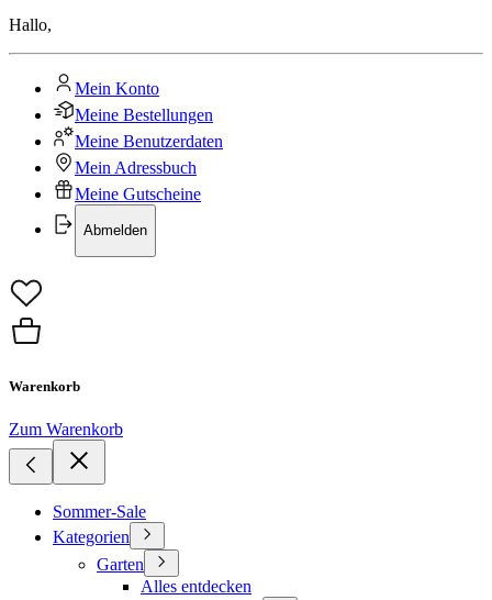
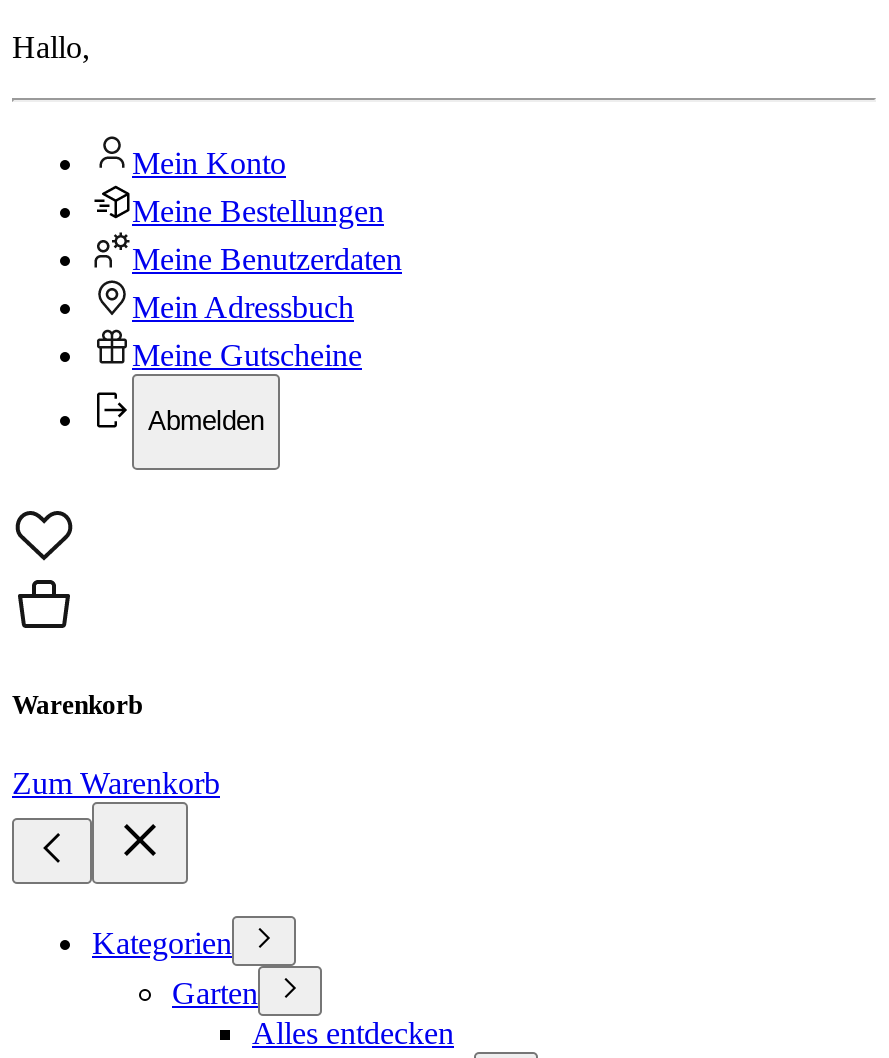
- Sommer-Sale
